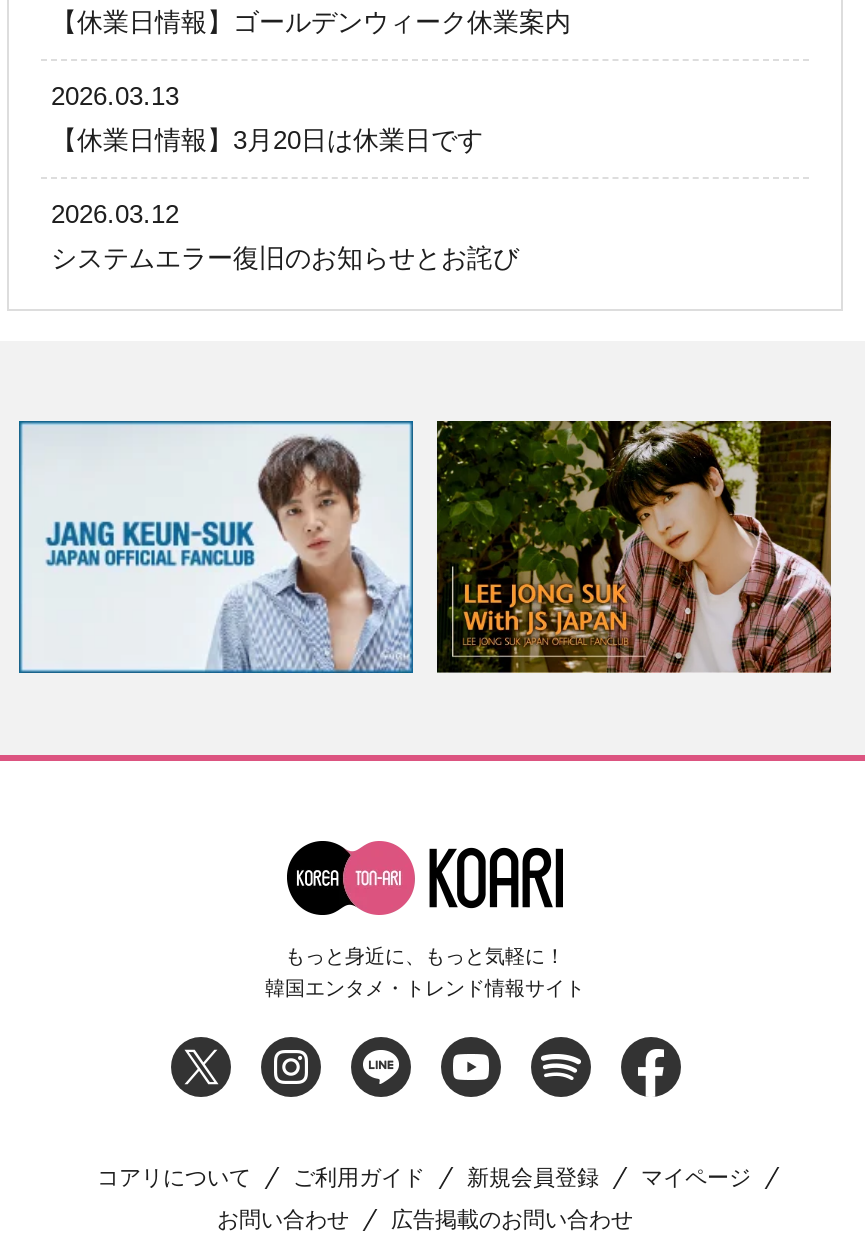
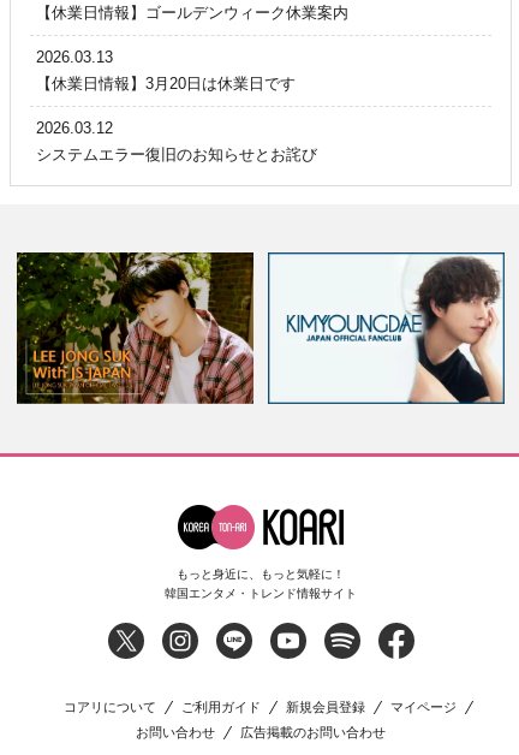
- [image]
+ [image]

- [image]
+ [image]
